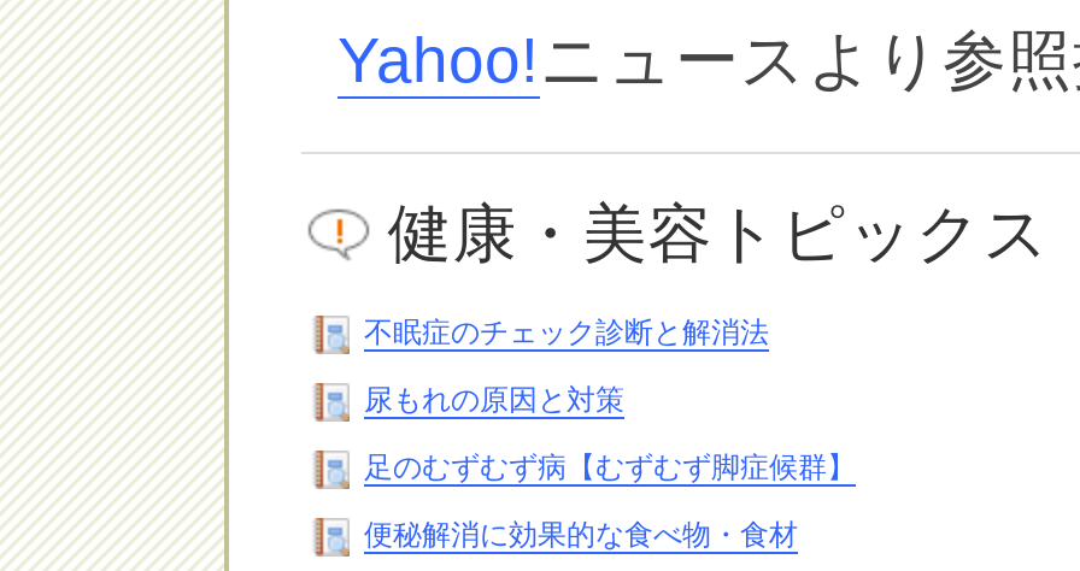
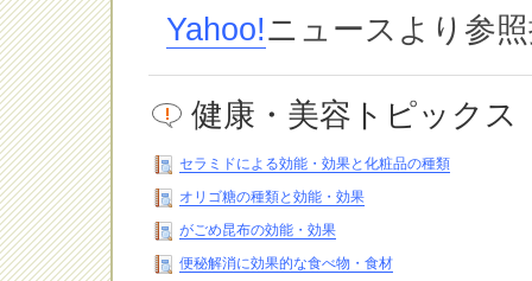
- 不眠症のチェック診断と解消法
+ セラミドによる効能・効果と化粧品の種類

- 尿もれの原因と対策
+ オリゴ糖の種類と効能・効果

- 足のむずむず病【むずむず脚症候群】
+ がごめ昆布の効能・効果
